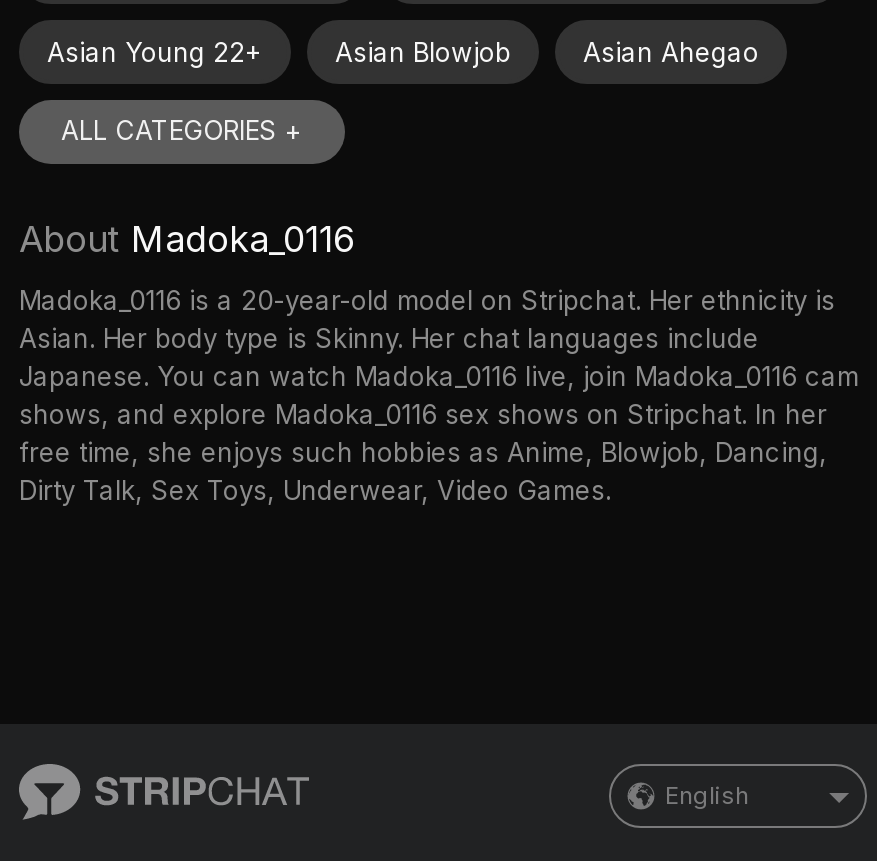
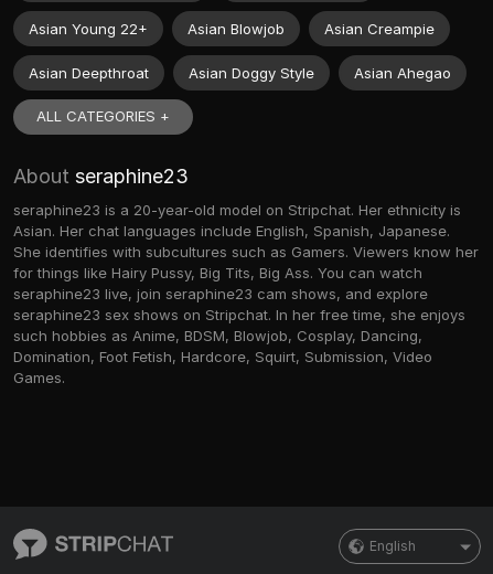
+ Asian Creampie
+ Asian Deepthroat
+ Asian Doggy Style

- About Madoka_0116
+ About seraphine23

- Madoka_0116 is a 20-year-old model on Stripchat. Her ethnicity is
- Asian. Her body type is Skinny. Her chat languages include
- Japanese. You can watch Madoka_0116 live, join Madoka_0116 cam
- shows, and explore Madoka_0116 sex shows on Stripchat. In her
- free time, she enjoys such hobbies as Anime, Blowjob, Dancing,
- Dirty Talk, Sex Toys, Underwear, Video Games.
+ seraphine23 is a 20-year-old model on Stripchat. Her ethnicity is
+ Asian. Her chat languages include English, Spanish, Japanese.
+ She identifies with subcultures such as Gamers. Viewers know her
+ for things like Hairy Pussy, Big Tits, Big Ass. You can watch
+ seraphine23 live, join seraphine23 cam shows, and explore
+ seraphine23 sex shows on Stripchat. In her free time, she enjoys
+ such hobbies as Anime, BDSM, Blowjob, Cosplay, Dancing,
+ Domination, Foot Fetish, Hardcore, Squirt, Submission, Video
+ Games.
